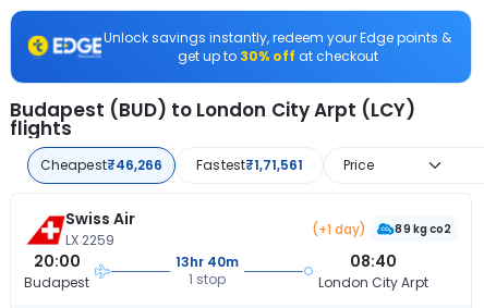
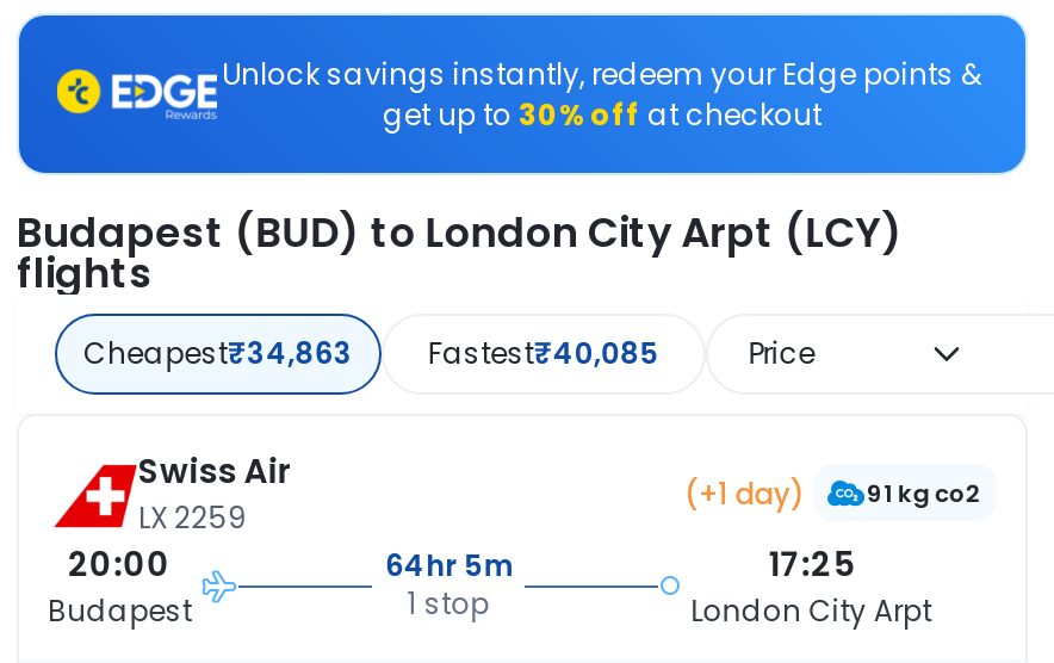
- Cheapest₹46,266
+ Cheapest₹34,863

- Fastest₹1,71,561
+ Fastest₹40,085

- (+1 day) 89 kg co2
+ (+1 day) 91 kg co2

- 13hr 40m
+ 64hr 5m

- 08:40
+ 17:25
